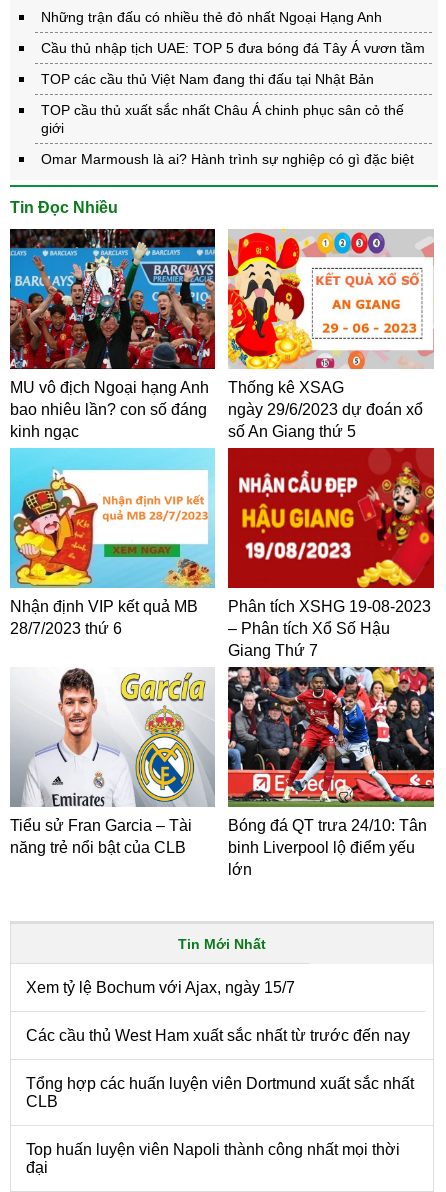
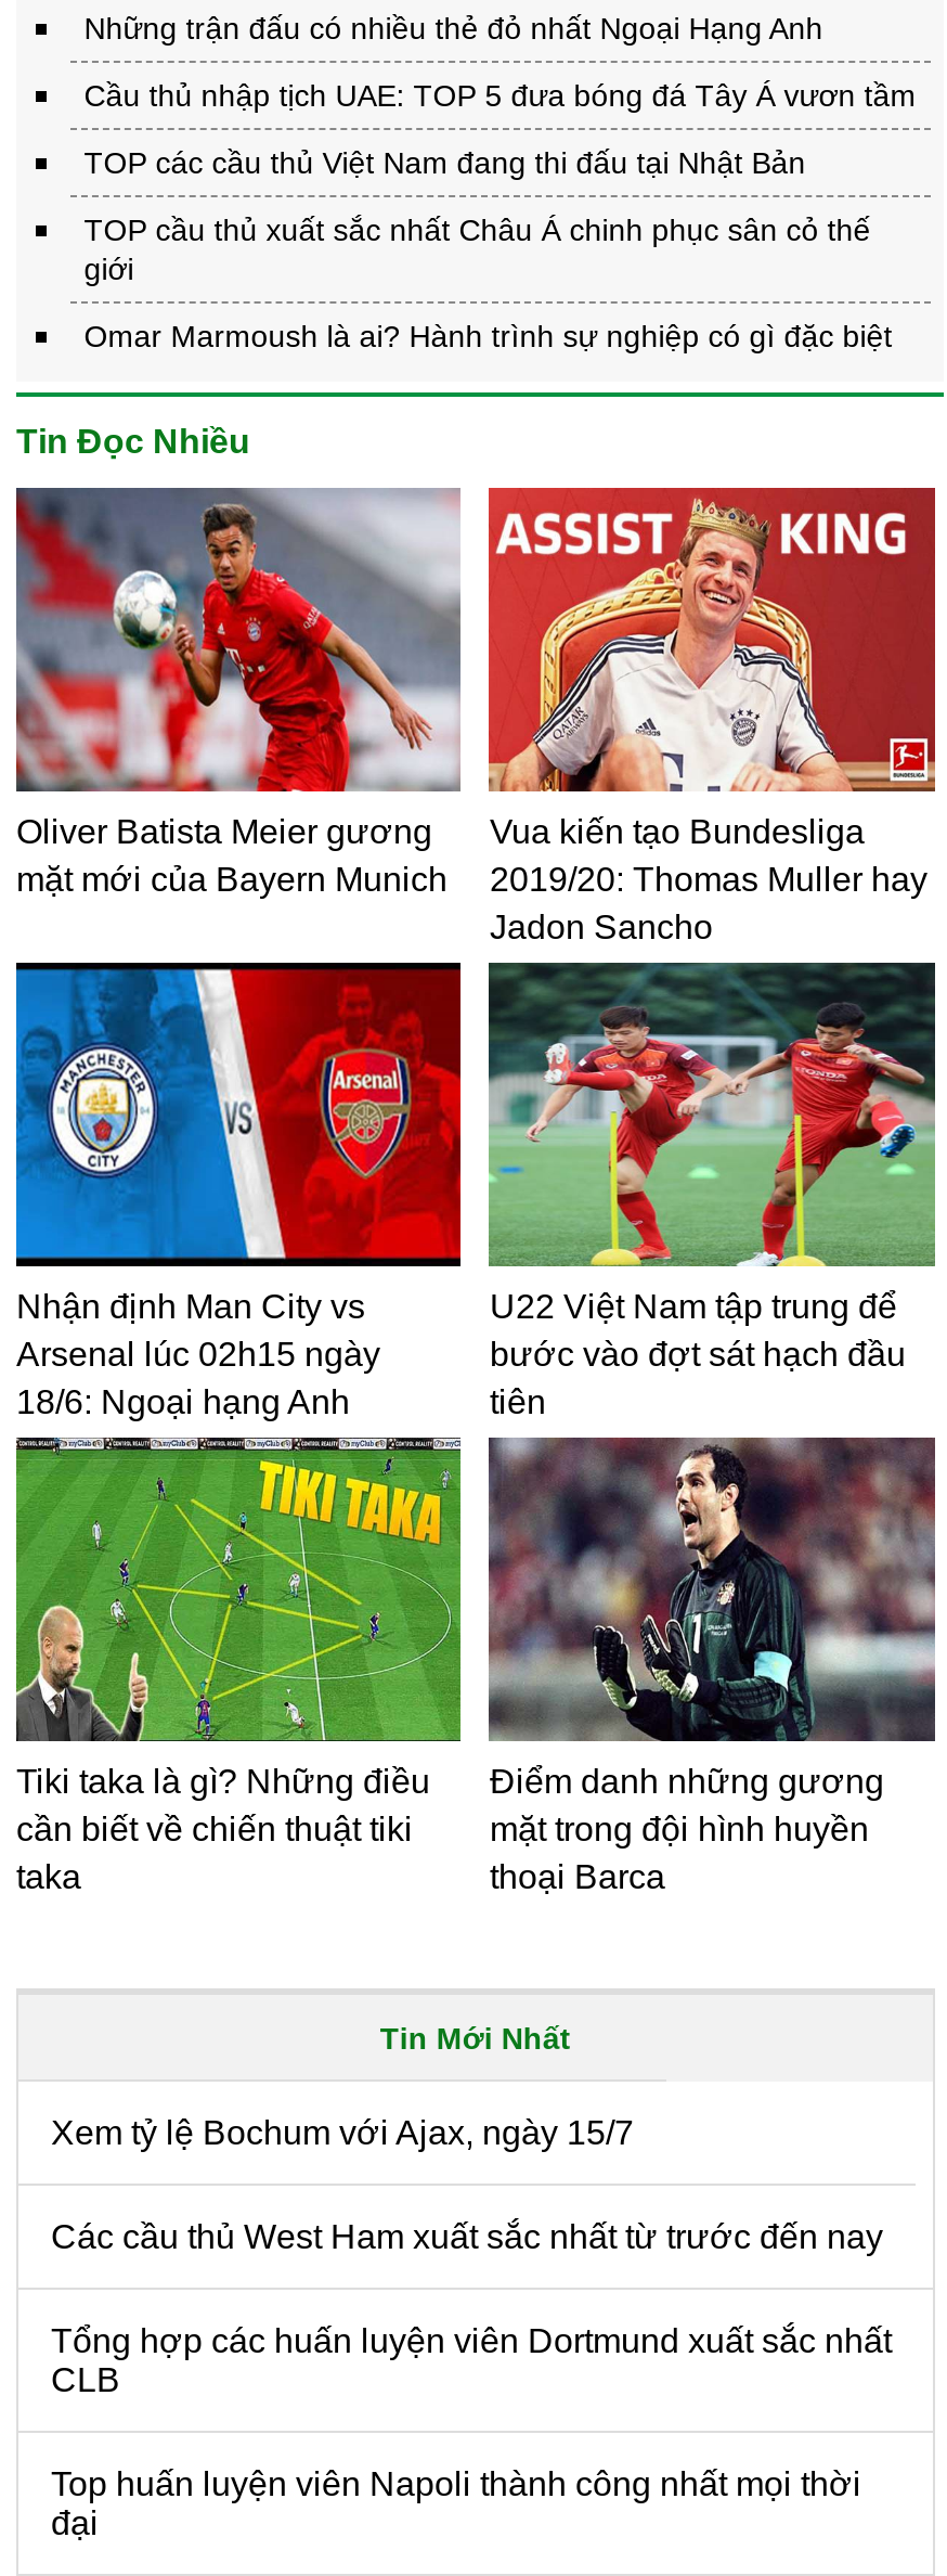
- [image]
- MU vô địch Ngoại hạng Anh
- bao nhiêu lần? con số đáng
- kinh ngạc
+ [image]
+ Oliver Batista Meier gương
+ mặt mới của Bayern Munich

- [image]
- Thống kê XSAG
- ngày 29/6/2023 dự đoán xổ
- số An Giang thứ 5
+ [image]
+ Vua kiến tạo Bundesliga
+ 2019/20: Thomas Muller hay
+ Jadon Sancho

- [image]
- Nhận định VIP kết quả MB
- 28/7/2023 thứ 6
+ [image]
+ Nhận định Man City vs
+ Arsenal lúc 02h15 ngày
+ 18/6: Ngoại hạng Anh

- [image]
- Phân tích XSHG 19-08-2023
- – Phân tích Xổ Số Hậu
- Giang Thứ 7
+ [image]
+ U22 Việt Nam tập trung để
+ bước vào đợt sát hạch đầu
+ tiên

- [image]
- Tiểu sử Fran Garcia – Tài
- năng trẻ nổi bật của CLB
+ [image]
+ Tiki taka là gì? Những điều
+ cần biết về chiến thuật tiki
+ taka

- [image]
- Bóng đá QT trưa 24/10: Tân
- binh Liverpool lộ điểm yếu
- lớn
+ [image]
+ Điểm danh những gương
+ mặt trong đội hình huyền
+ thoại Barca
